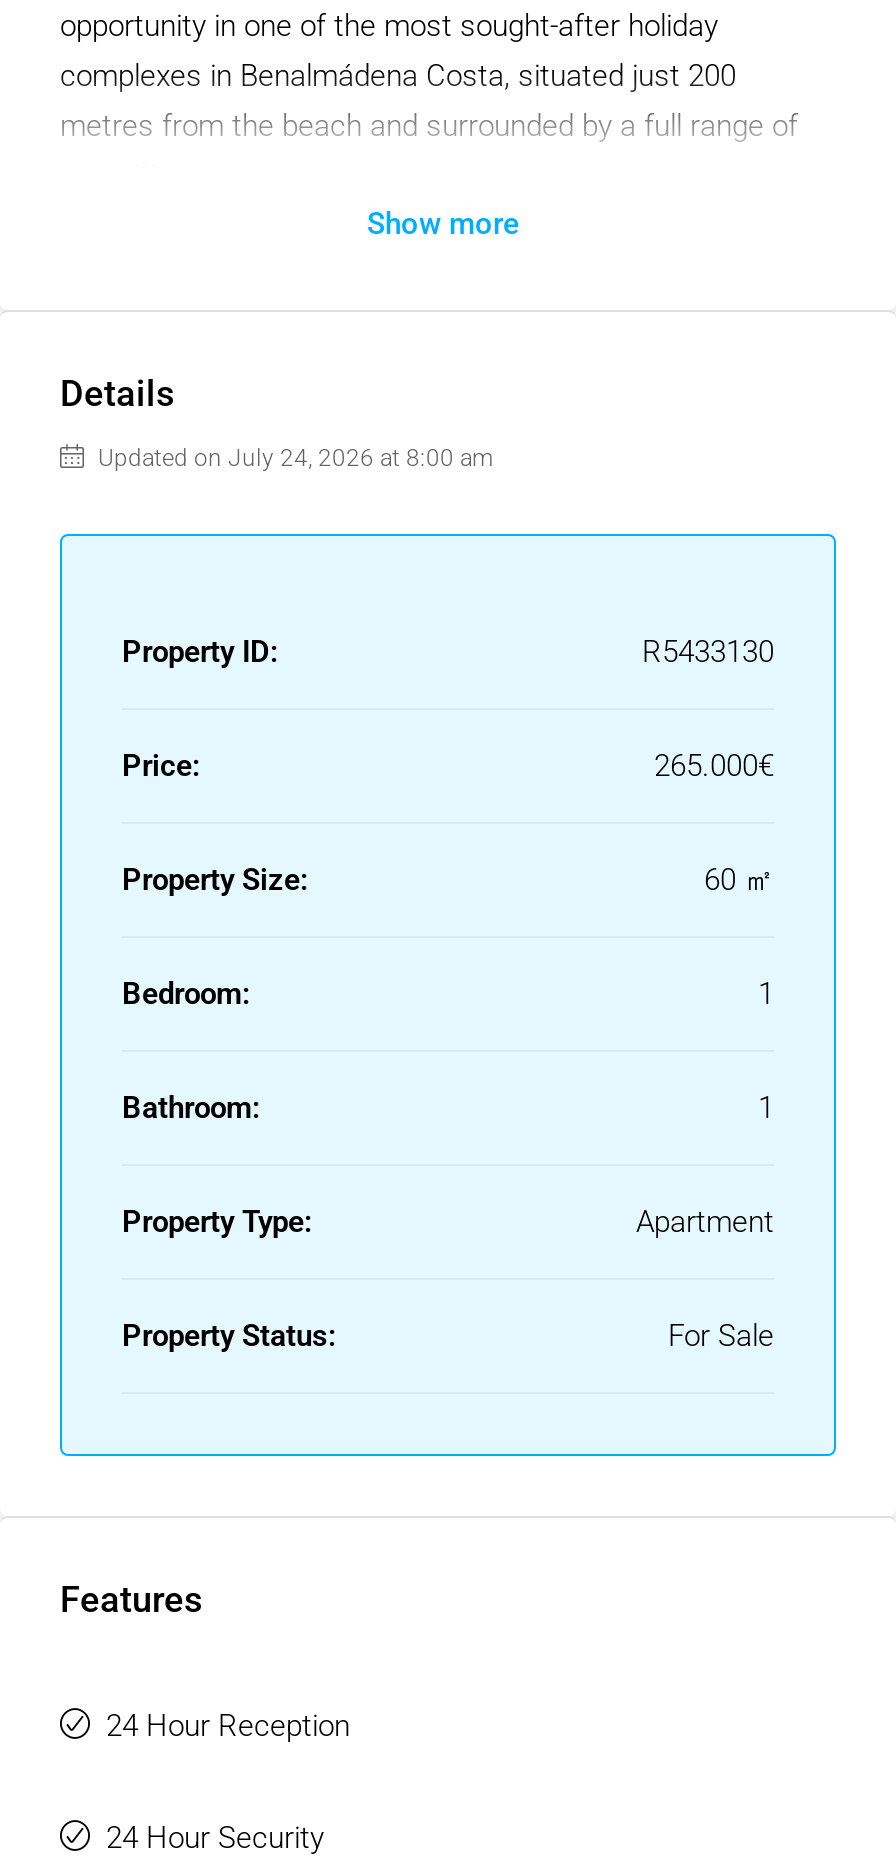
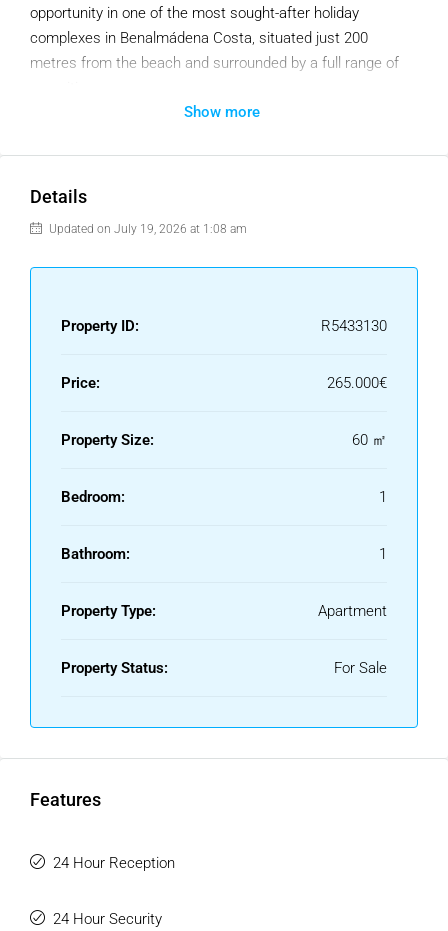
- Updated on July 24, 2026 at 8:00 am
+ Updated on July 19, 2026 at 1:08 am
